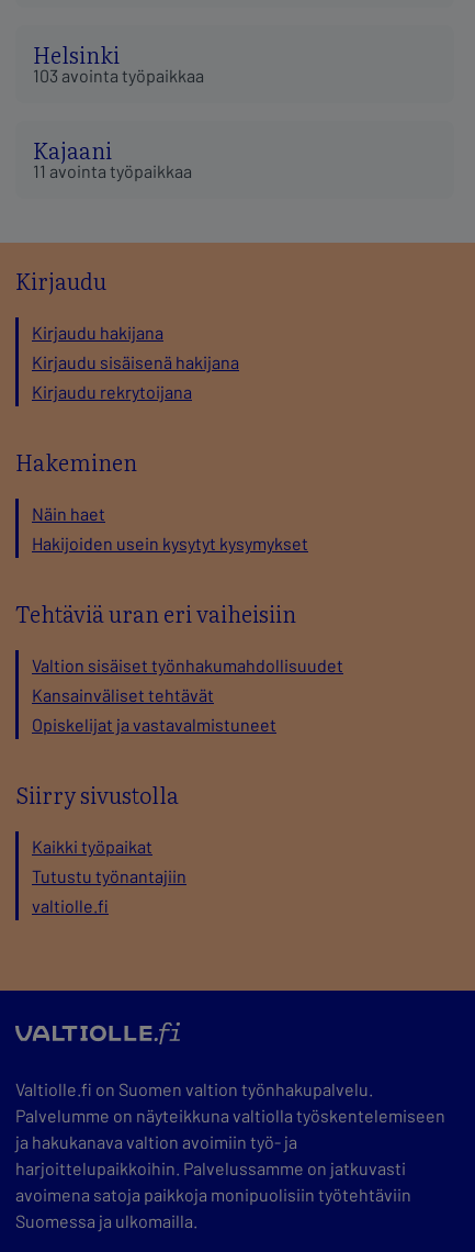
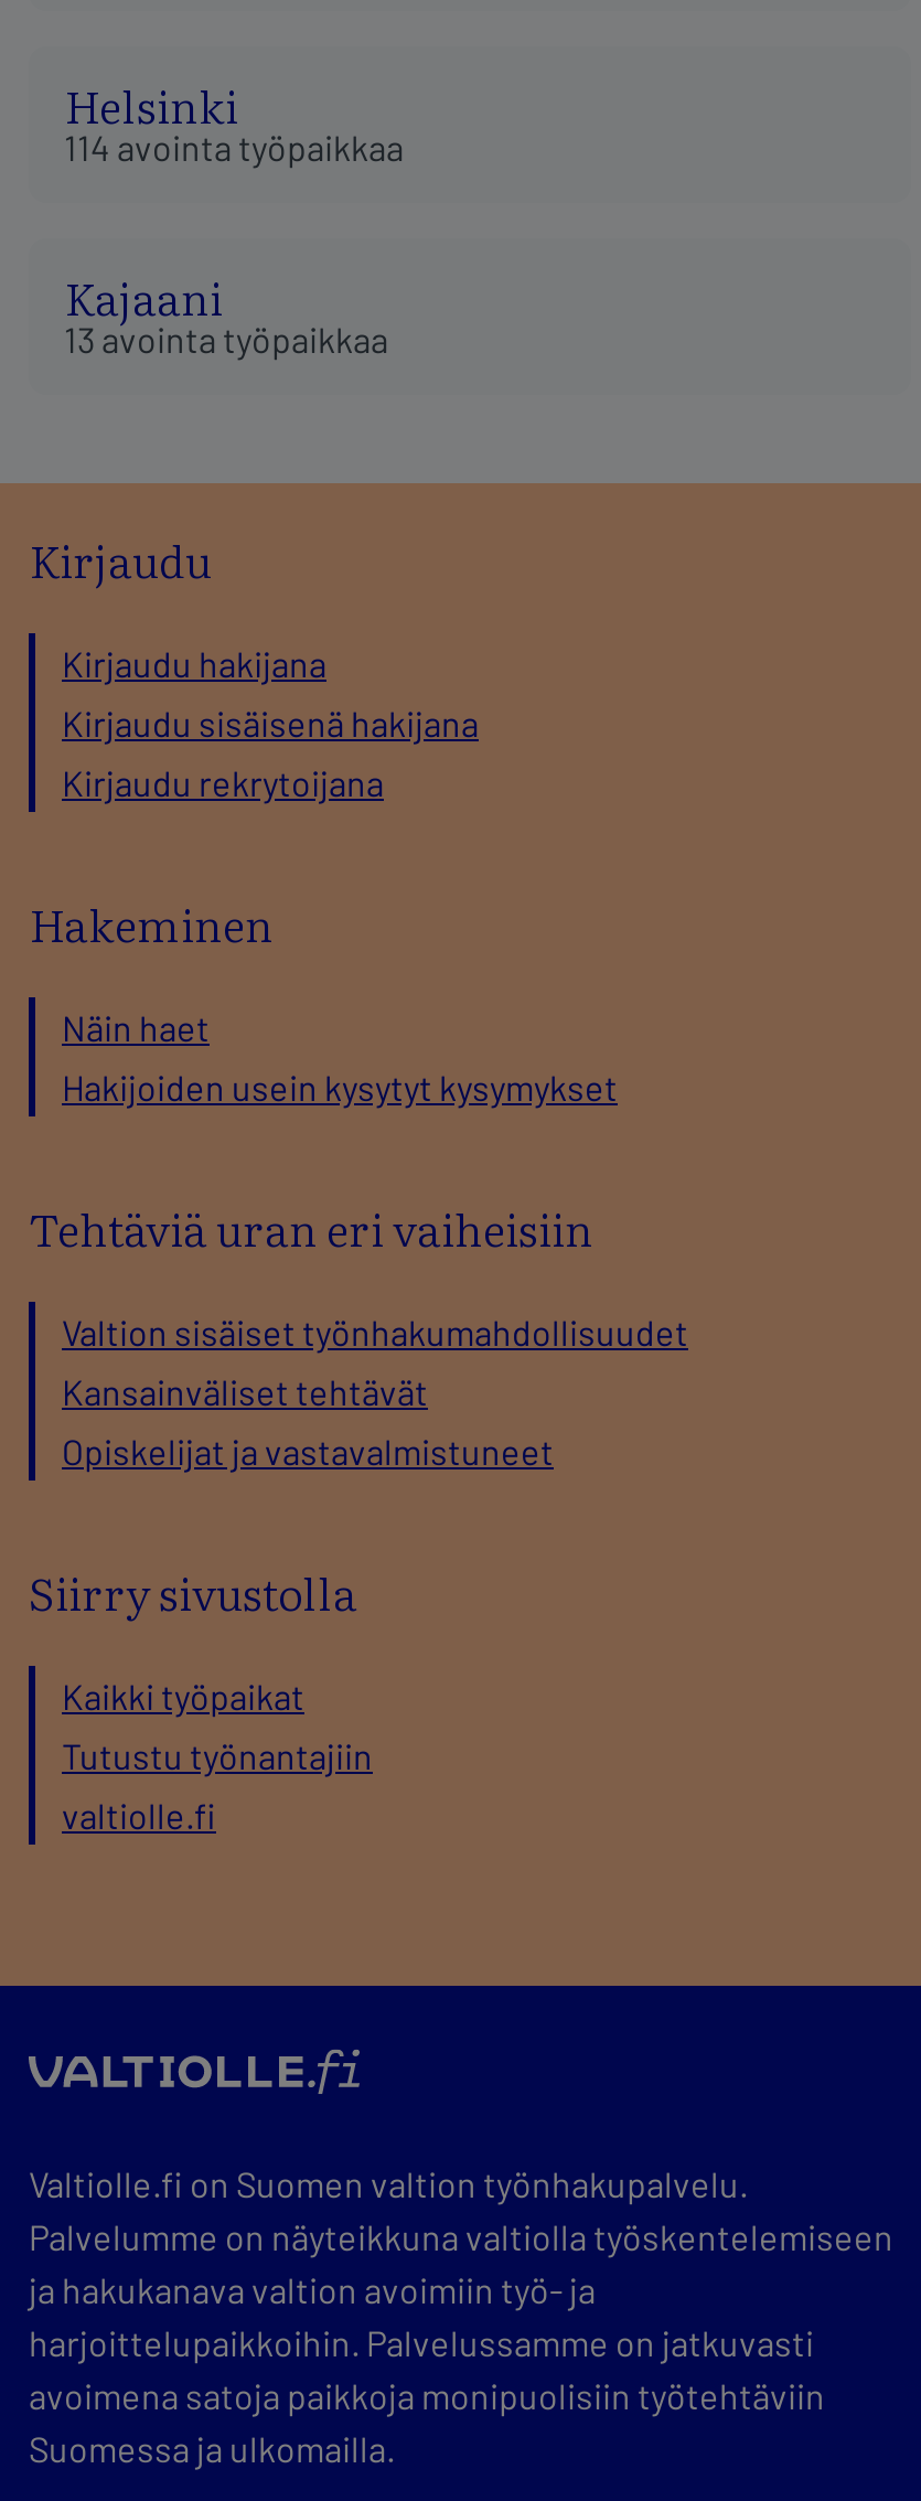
- 103 avointa työpaikkaa
+ 114 avointa työpaikkaa

- 11 avointa työpaikkaa
+ 13 avointa työpaikkaa
